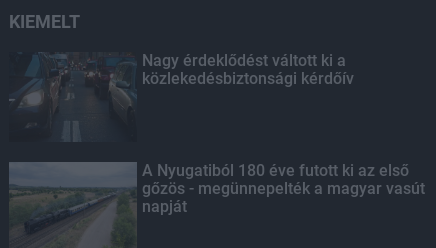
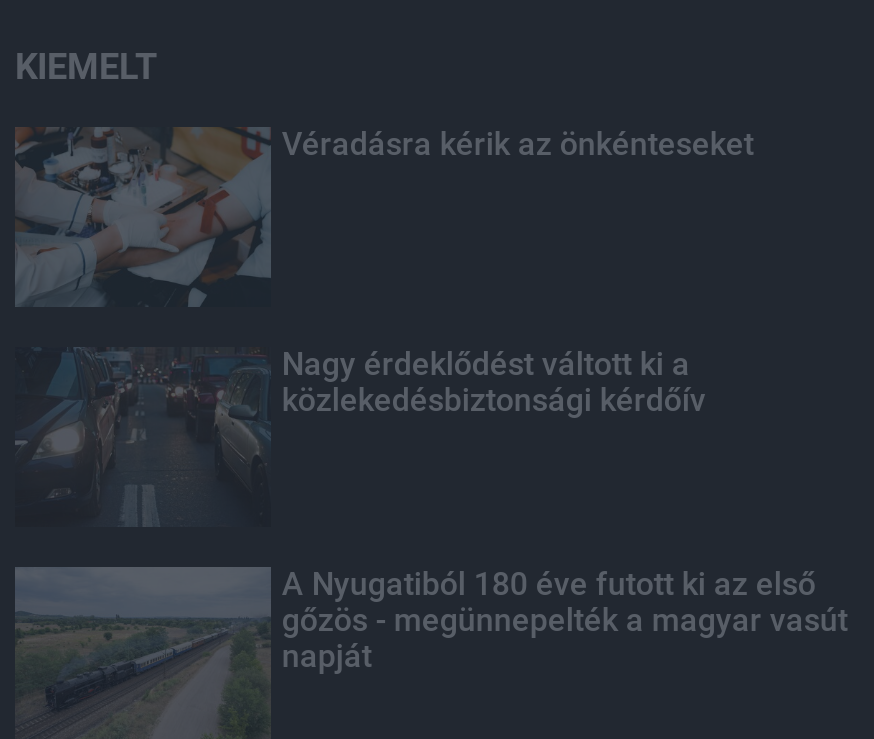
+ [image]
+ Véradásra kérik az önkénteseket
